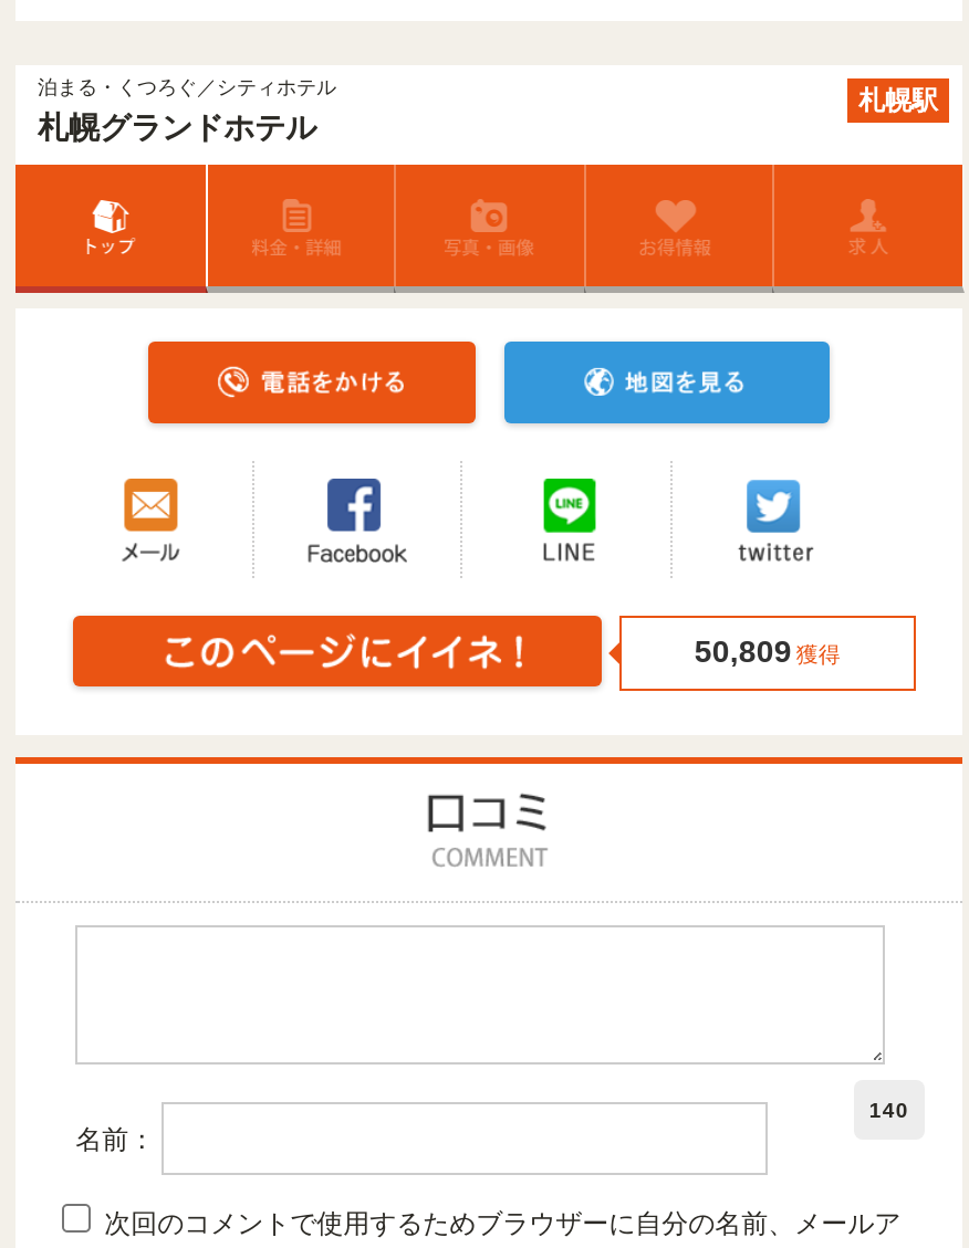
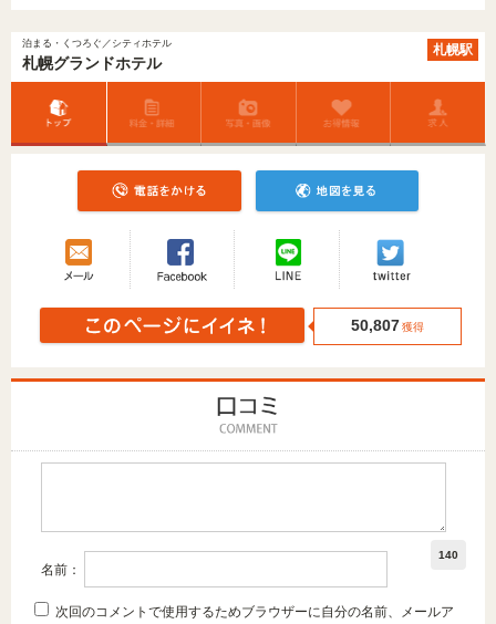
- 50,809 獲得
+ 50,807 獲得
